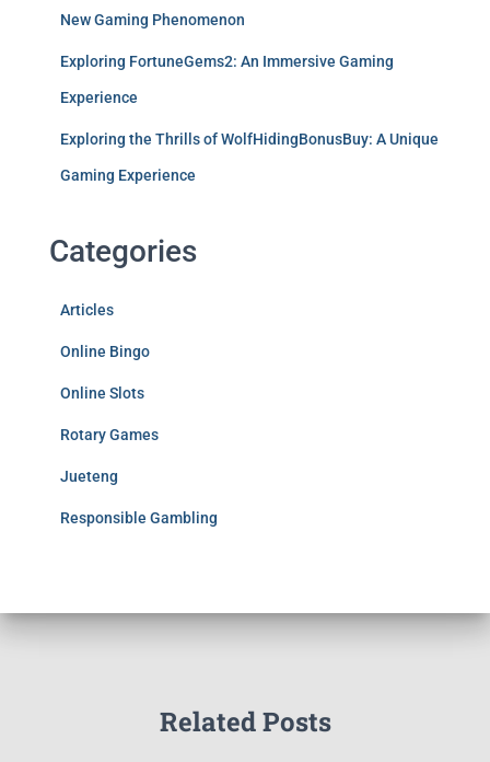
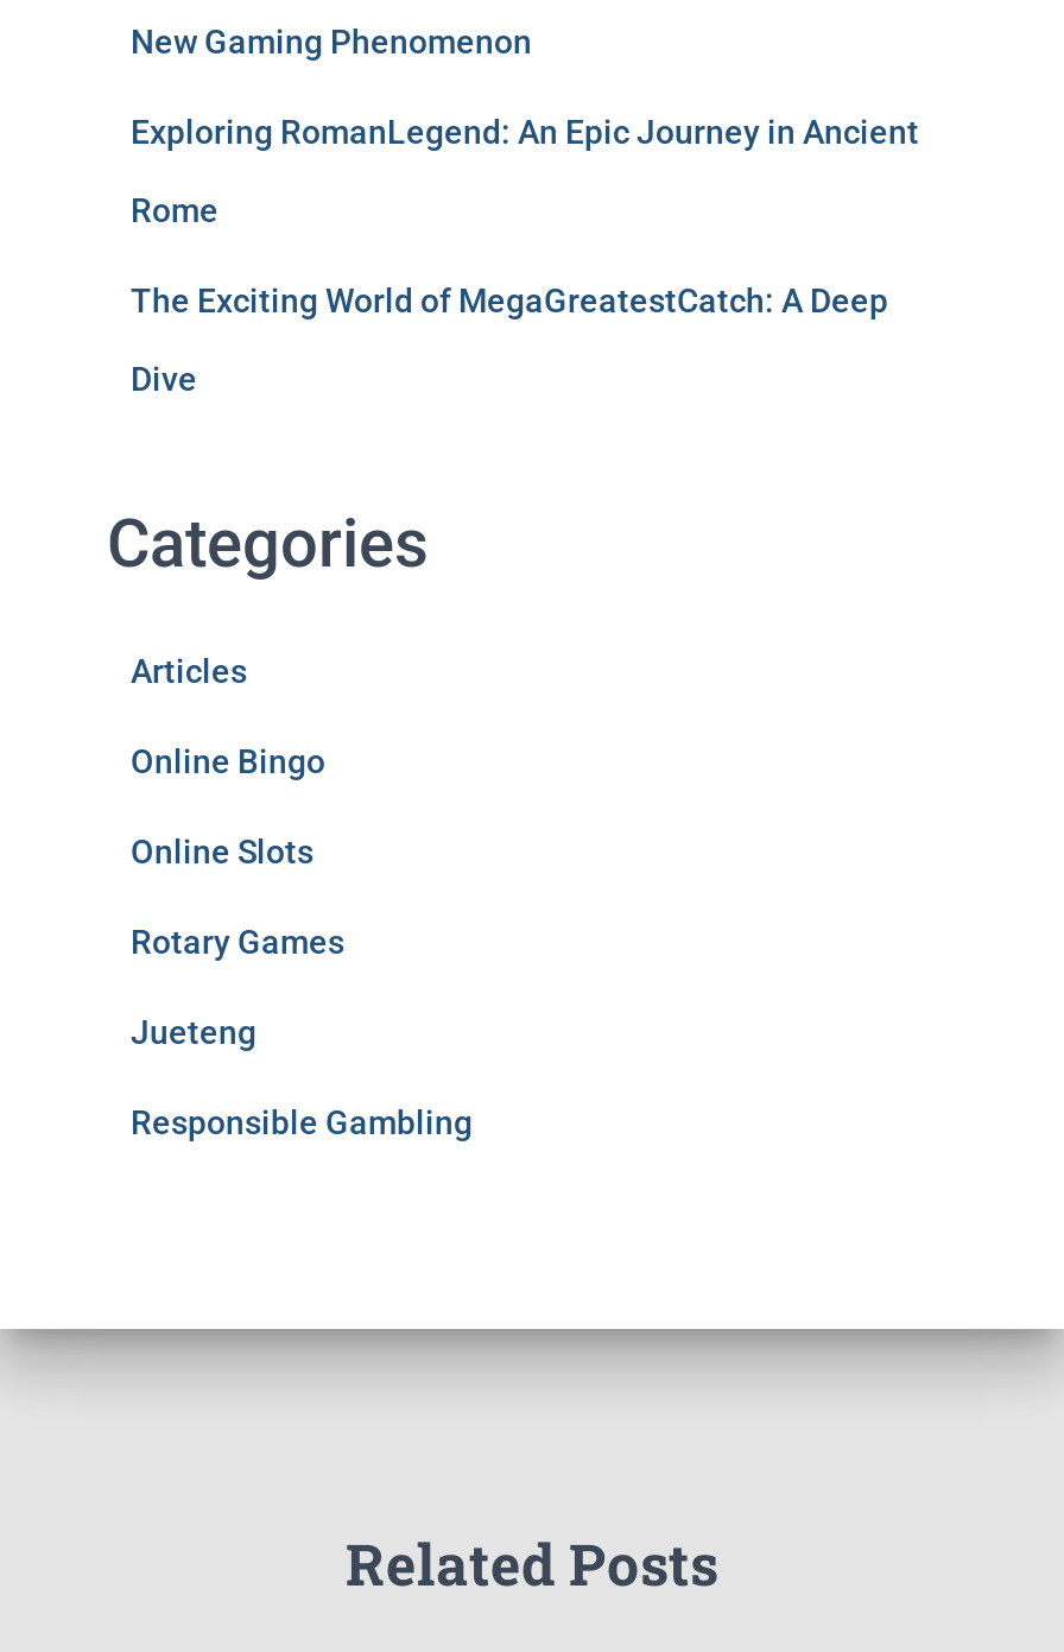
- Exploring FortuneGems2: An Immersive Gaming
+ Exploring RomanLegend: An Epic Journey in Ancient

- Experience
+ Rome

- Exploring the Thrills of WolfHidingBonusBuy: A Unique
+ The Exciting World of MegaGreatestCatch: A Deep

- Gaming Experience
+ Dive
